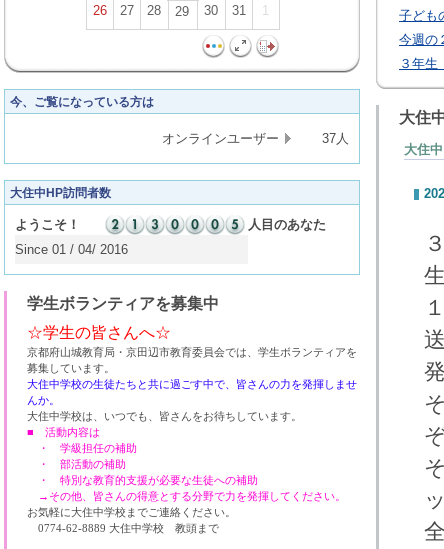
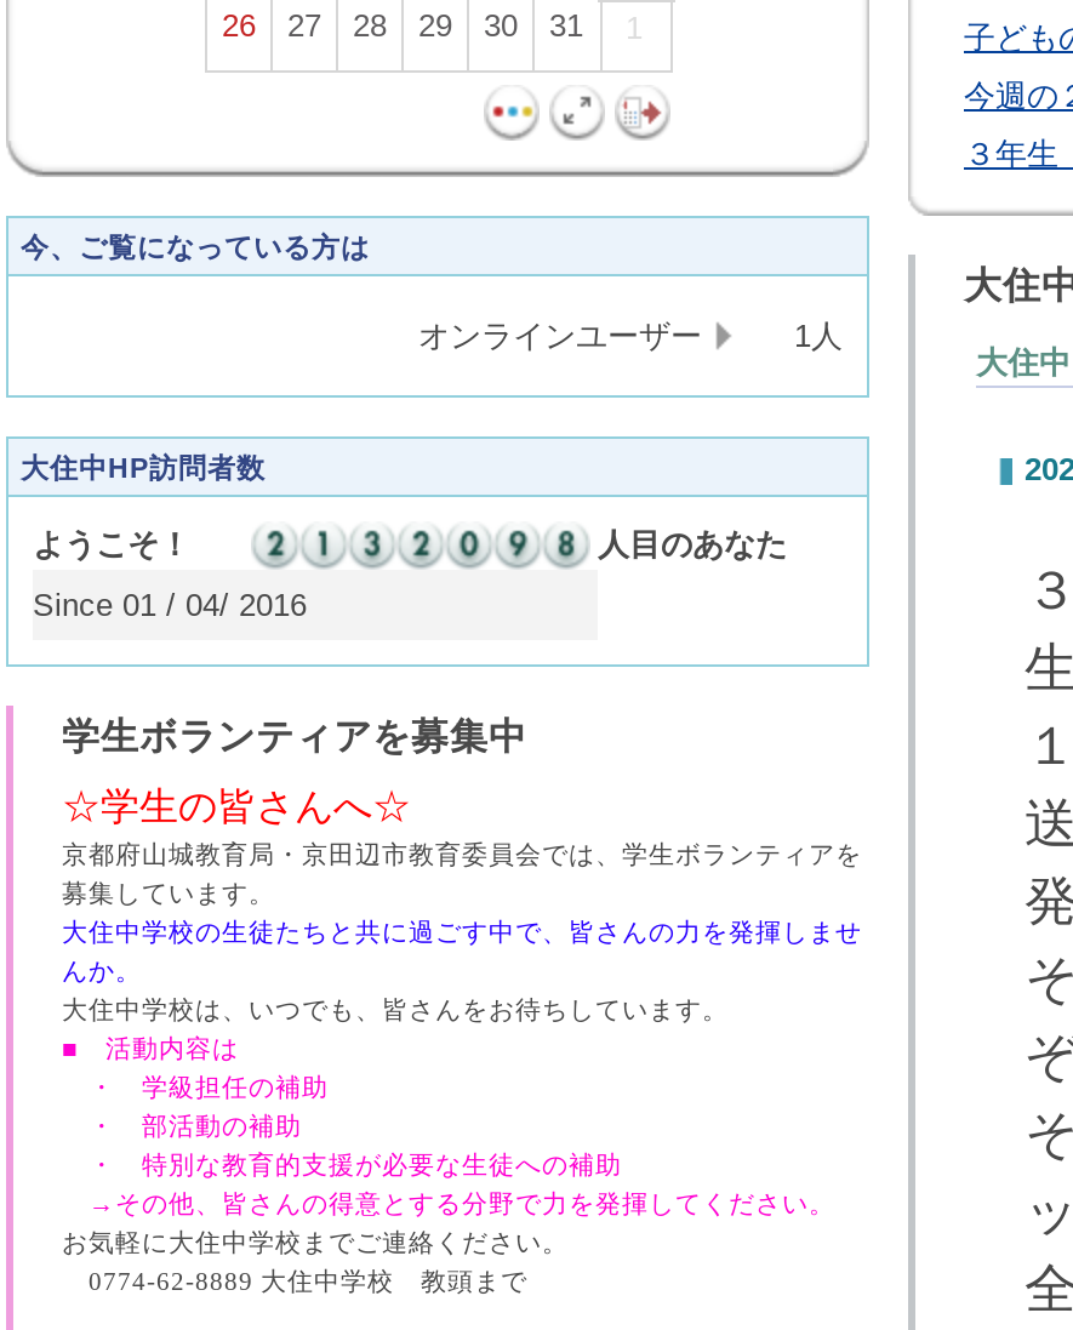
- 37人
+ 1人
